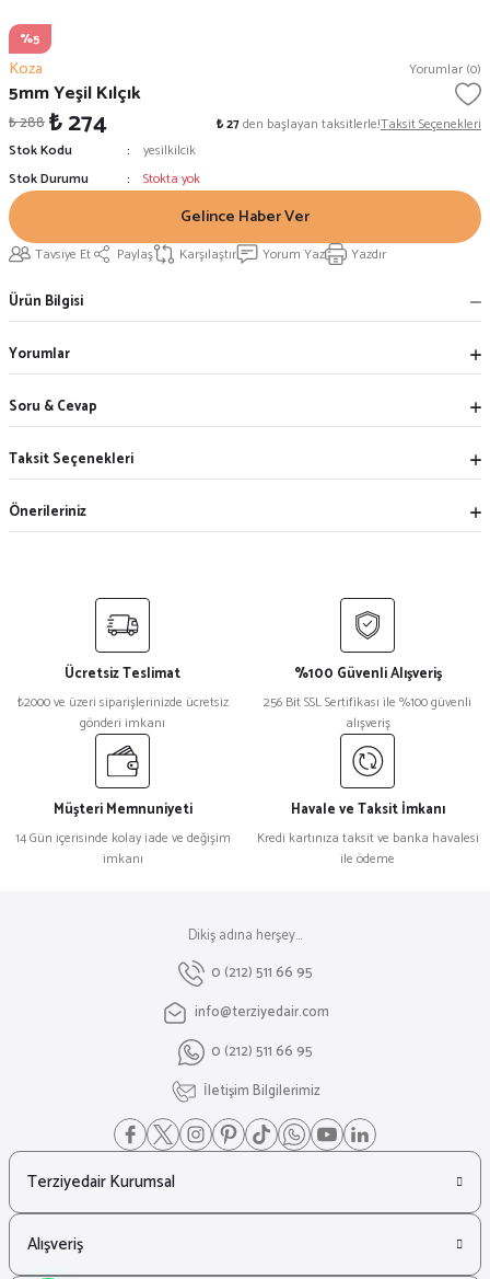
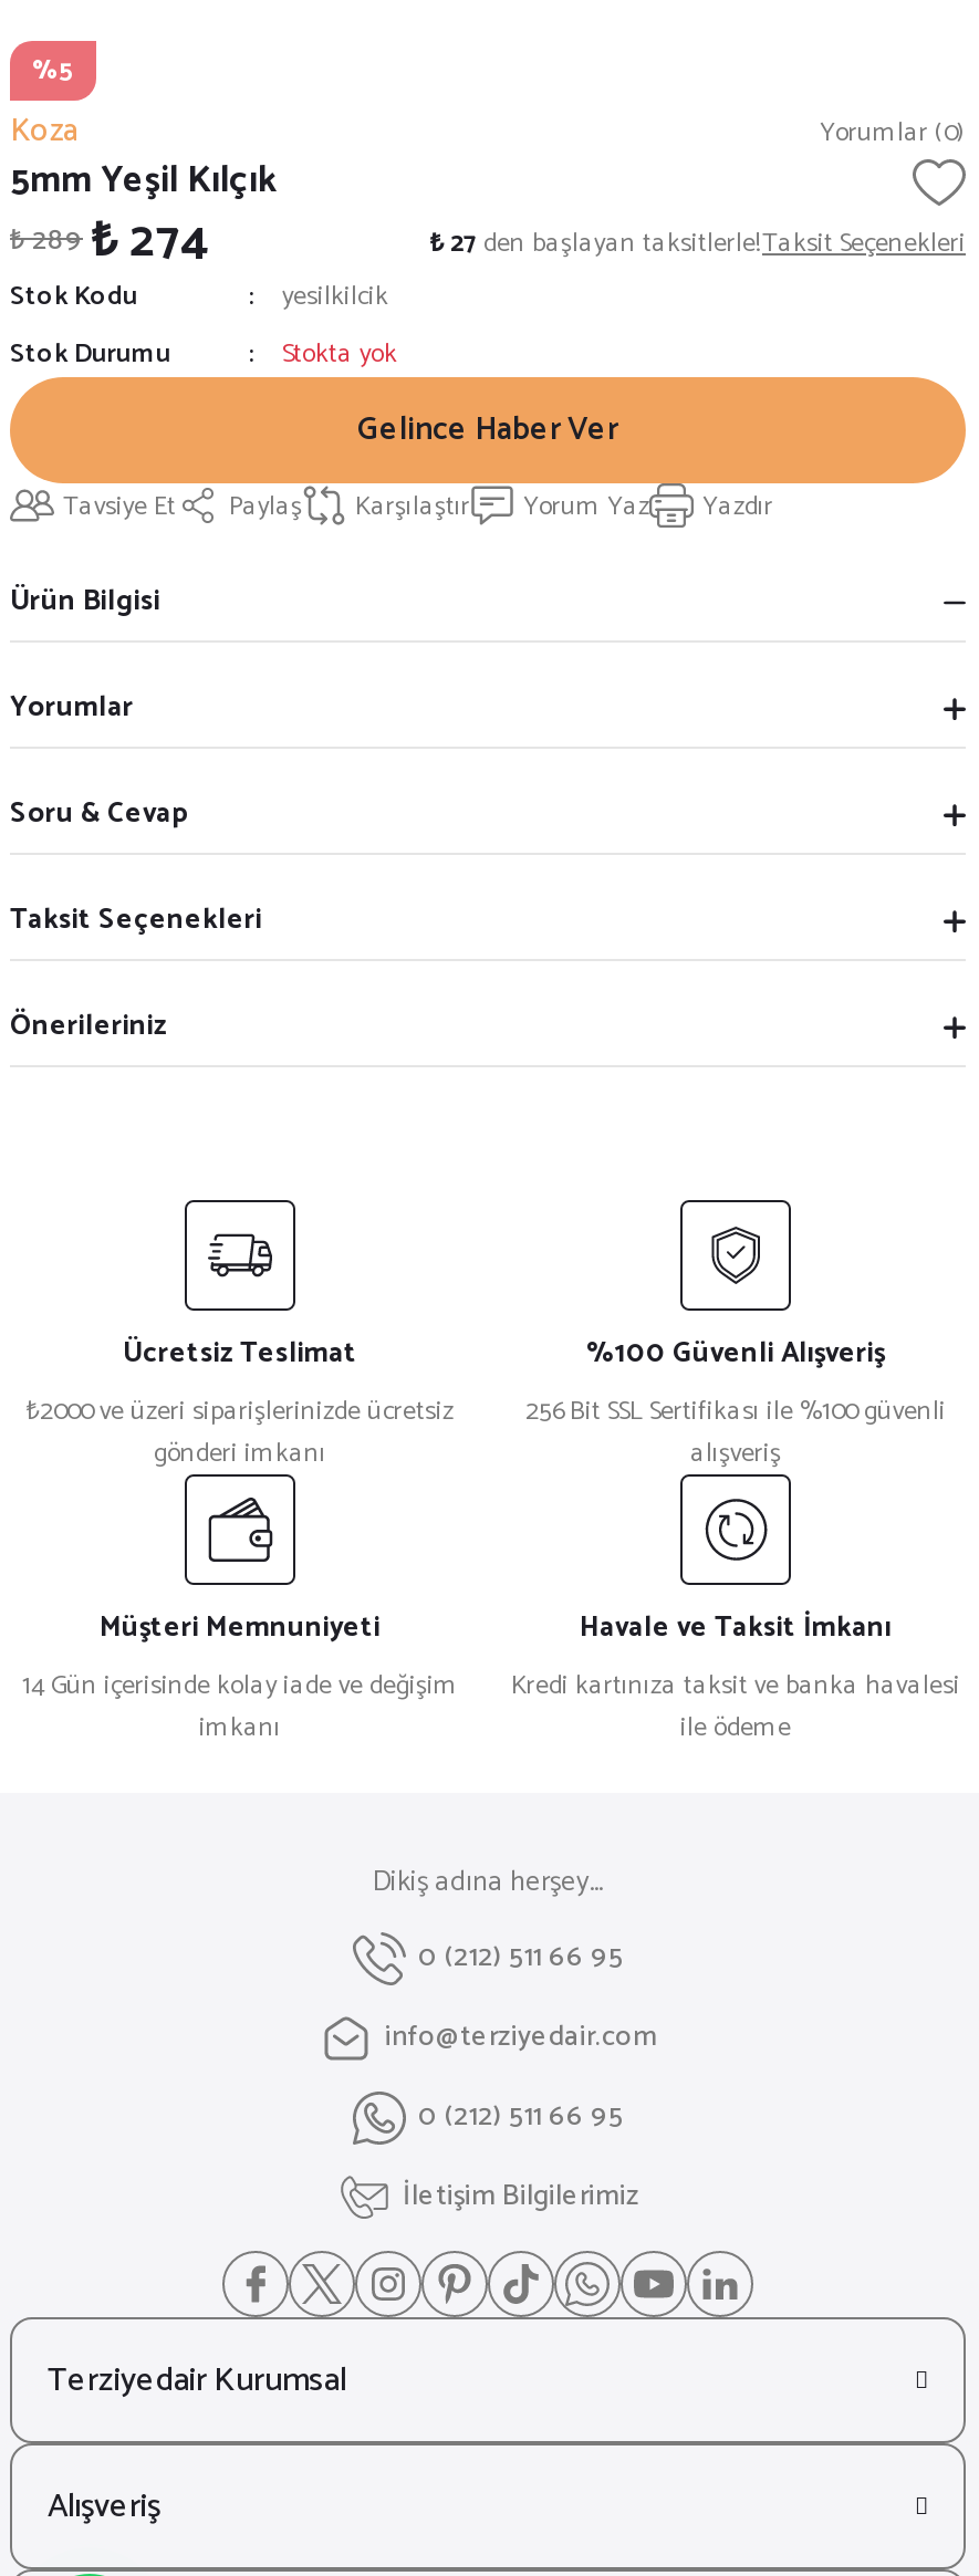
- ₺ 288 ₺ 274
+ ₺ 289 ₺ 274
